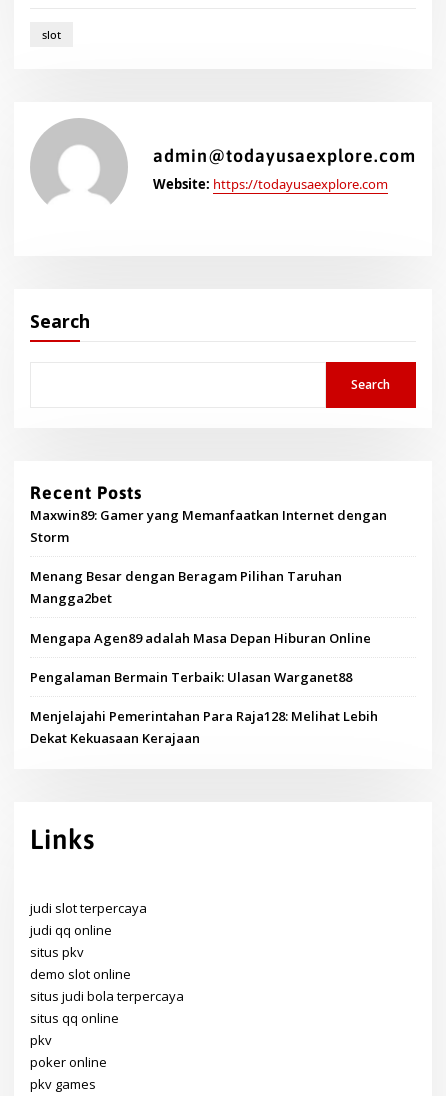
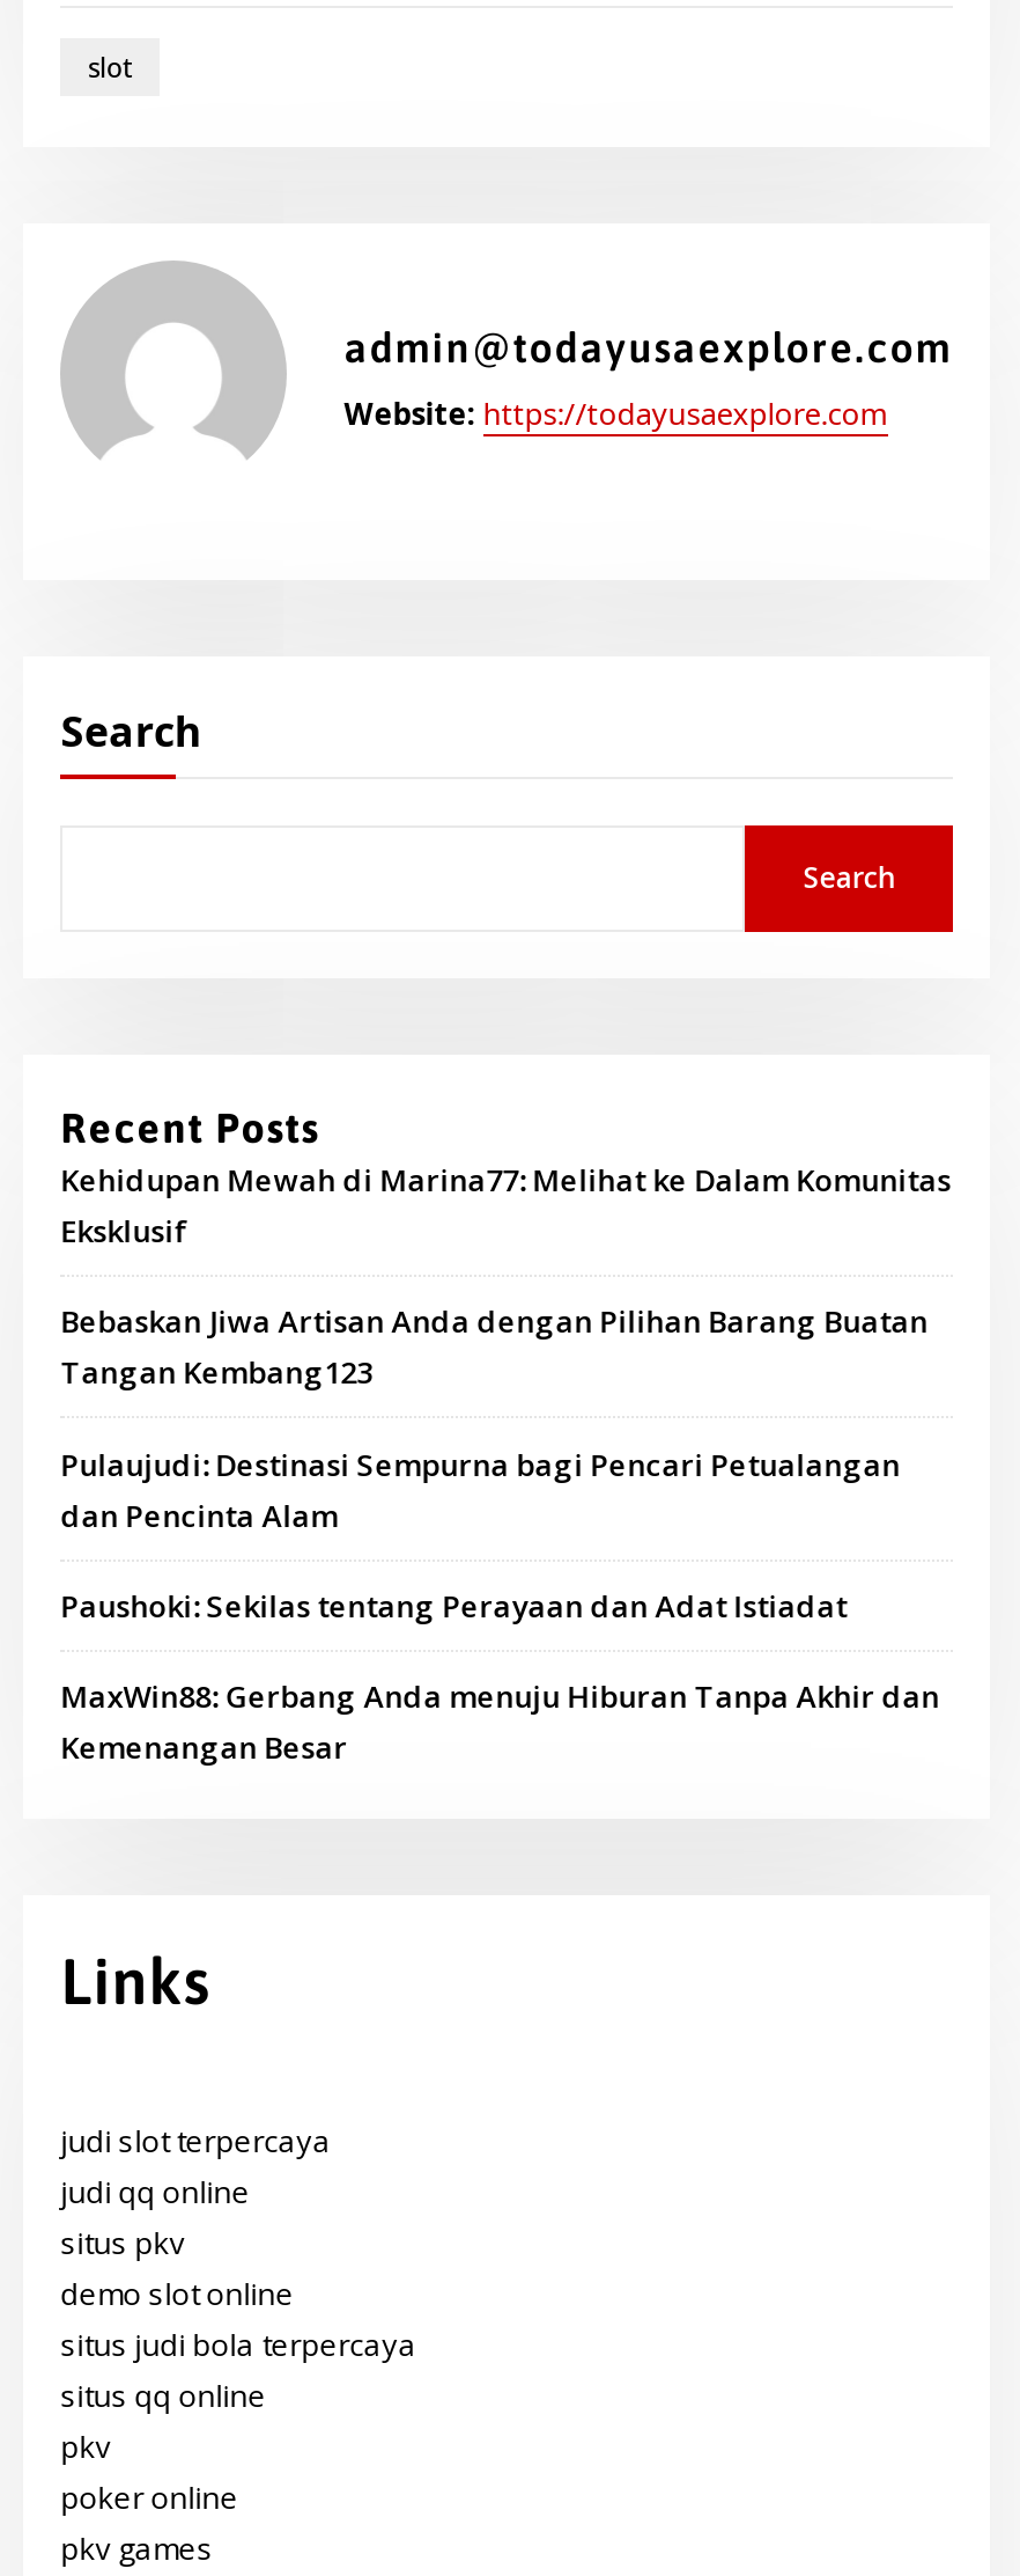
- Maxwin89: Gamer yang Memanfaatkan Internet dengan
- Storm
+ Kehidupan Mewah di Marina77: Melihat ke Dalam Komunitas
+ Eksklusif

- Menang Besar dengan Beragam Pilihan Taruhan
- Mangga2bet
+ Bebaskan Jiwa Artisan Anda dengan Pilihan Barang Buatan
+ Tangan Kembang123

- Mengapa Agen89 adalah Masa Depan Hiburan Online
+ Pulaujudi: Destinasi Sempurna bagi Pencari Petualangan
+ dan Pencinta Alam

- Pengalaman Bermain Terbaik: Ulasan Warganet88
+ Paushoki: Sekilas tentang Perayaan dan Adat Istiadat

- Menjelajahi Pemerintahan Para Raja128: Melihat Lebih
- Dekat Kekuasaan Kerajaan
+ MaxWin88: Gerbang Anda menuju Hiburan Tanpa Akhir dan
+ Kemenangan Besar
